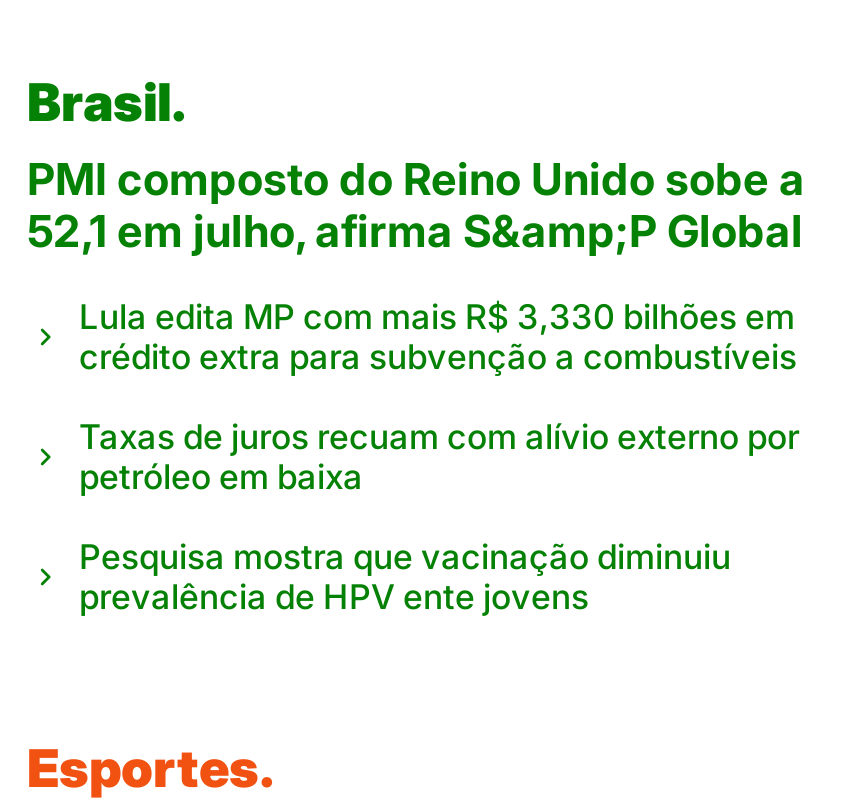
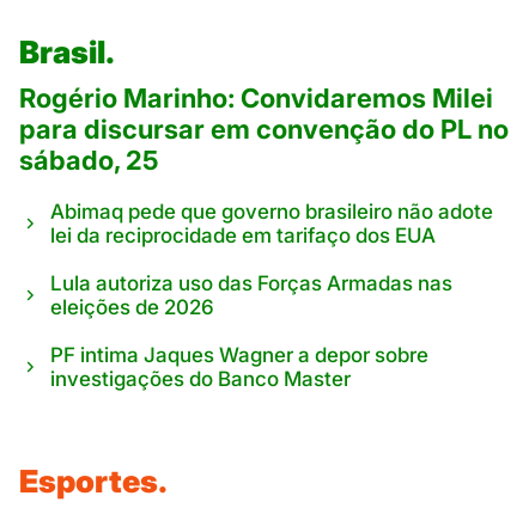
- PMI composto do Reino Unido sobe a
- 52,1 em julho, afirma S&amp;P Global
+ Rogério Marinho: Convidaremos Milei
+ para discursar em convenção do PL no
+ sábado, 25

- Lula edita MP com mais R$ 3,330 bilhões em
- crédito extra para subvenção a combustíveis
+ Abimaq pede que governo brasileiro não adote
+ lei da reciprocidade em tarifaço dos EUA

- Taxas de juros recuam com alívio externo por
- petróleo em baixa
+ Lula autoriza uso das Forças Armadas nas
+ eleições de 2026

- Pesquisa mostra que vacinação diminuiu
- prevalência de HPV ente jovens
+ PF intima Jaques Wagner a depor sobre
+ investigações do Banco Master
